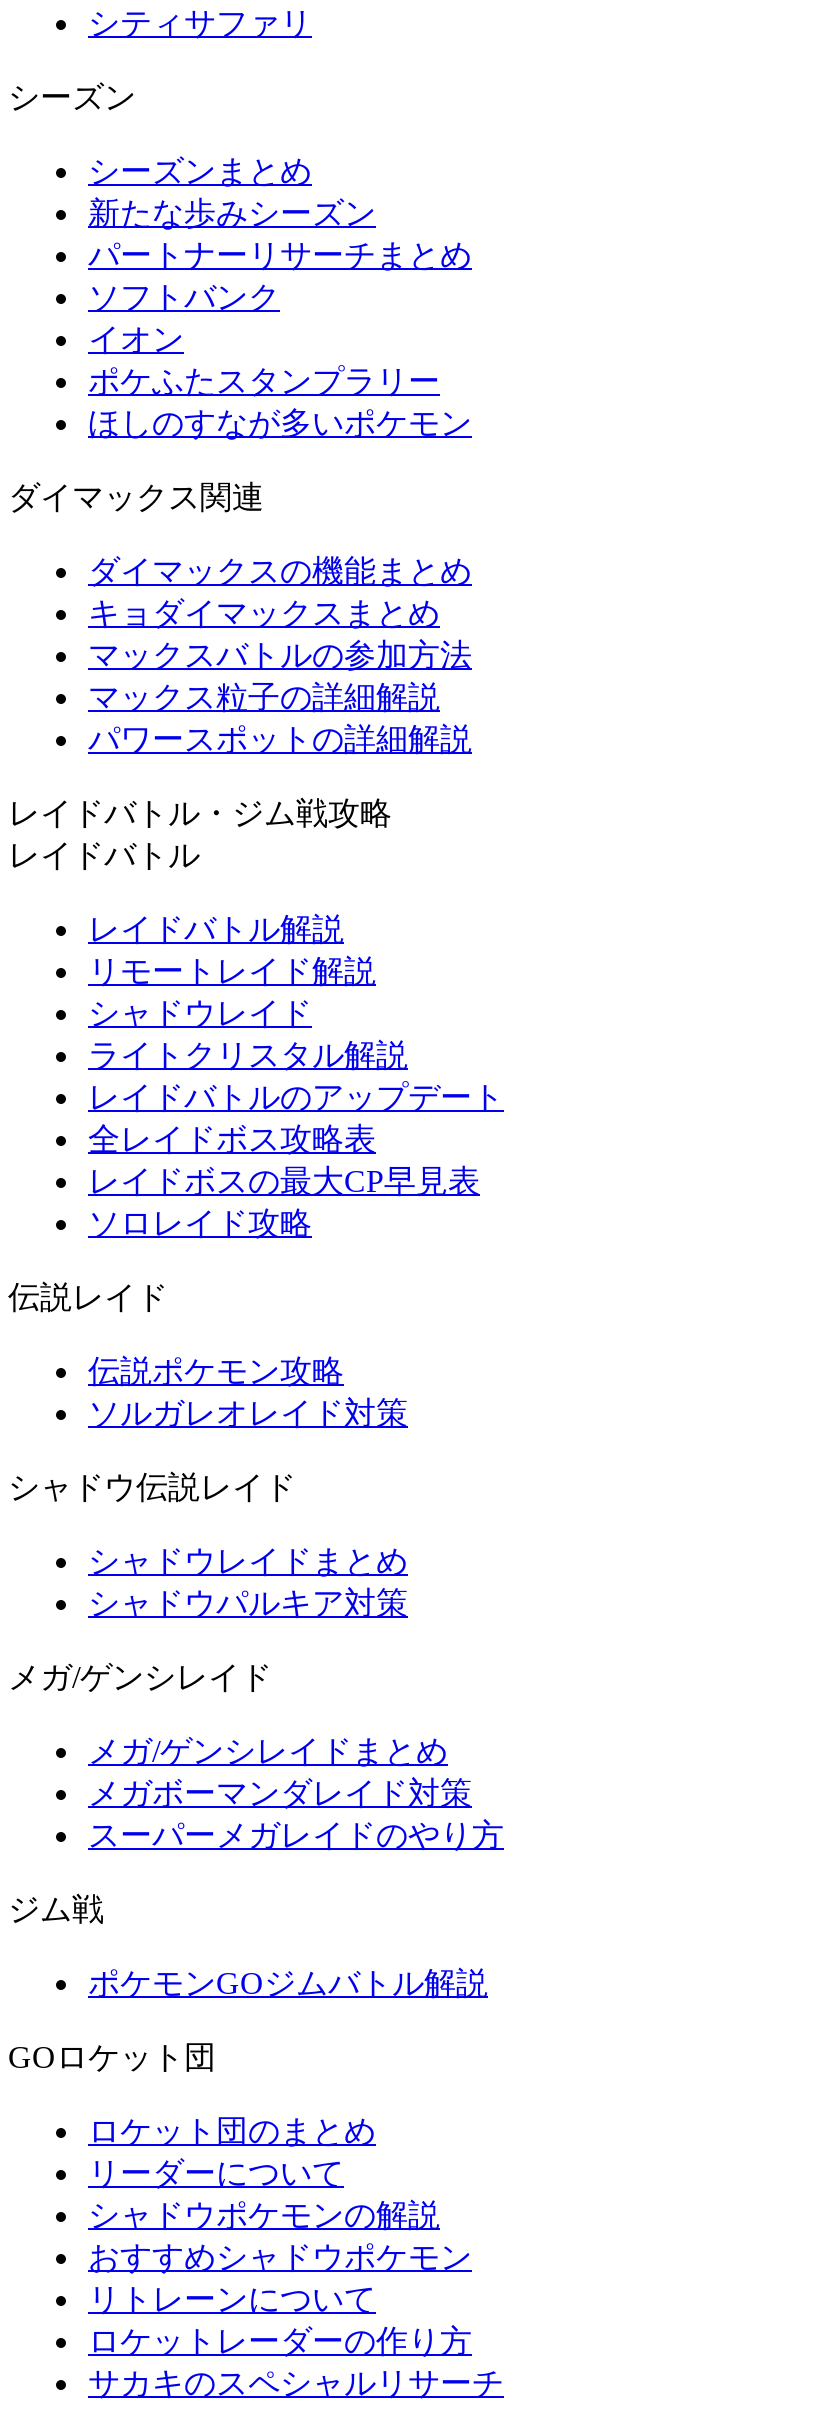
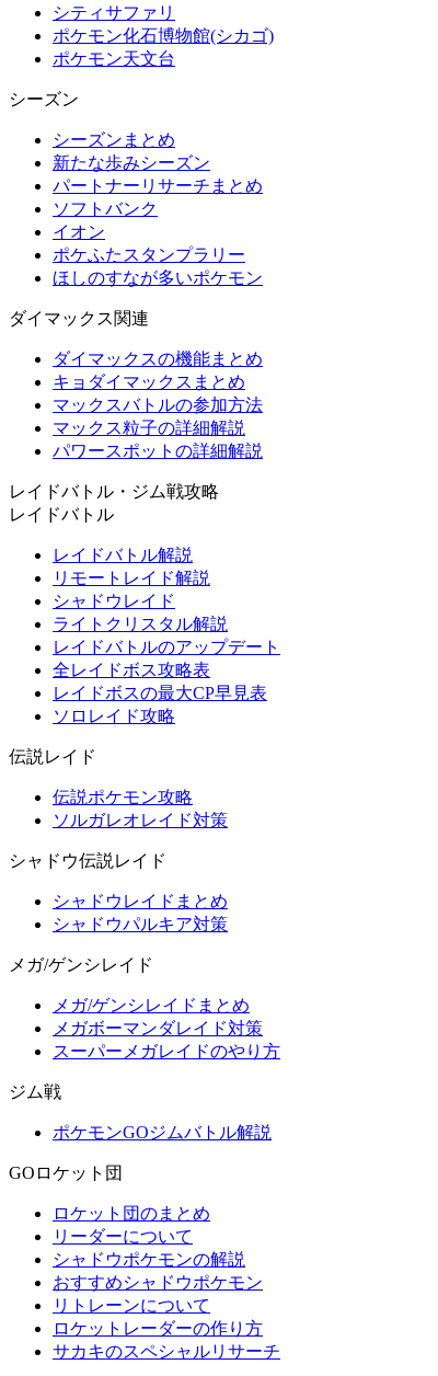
+ ポケモン化石博物館(シカゴ)
+ ポケモン天文台
